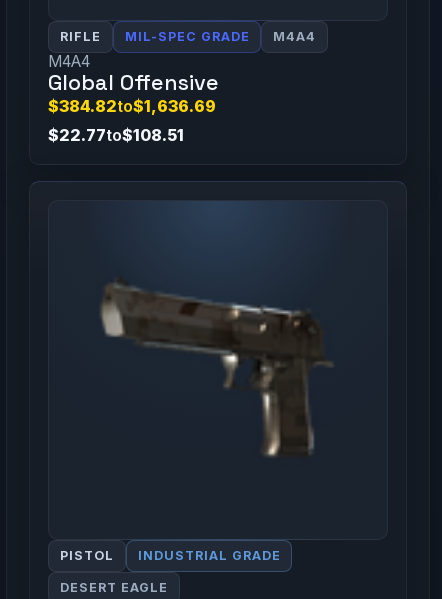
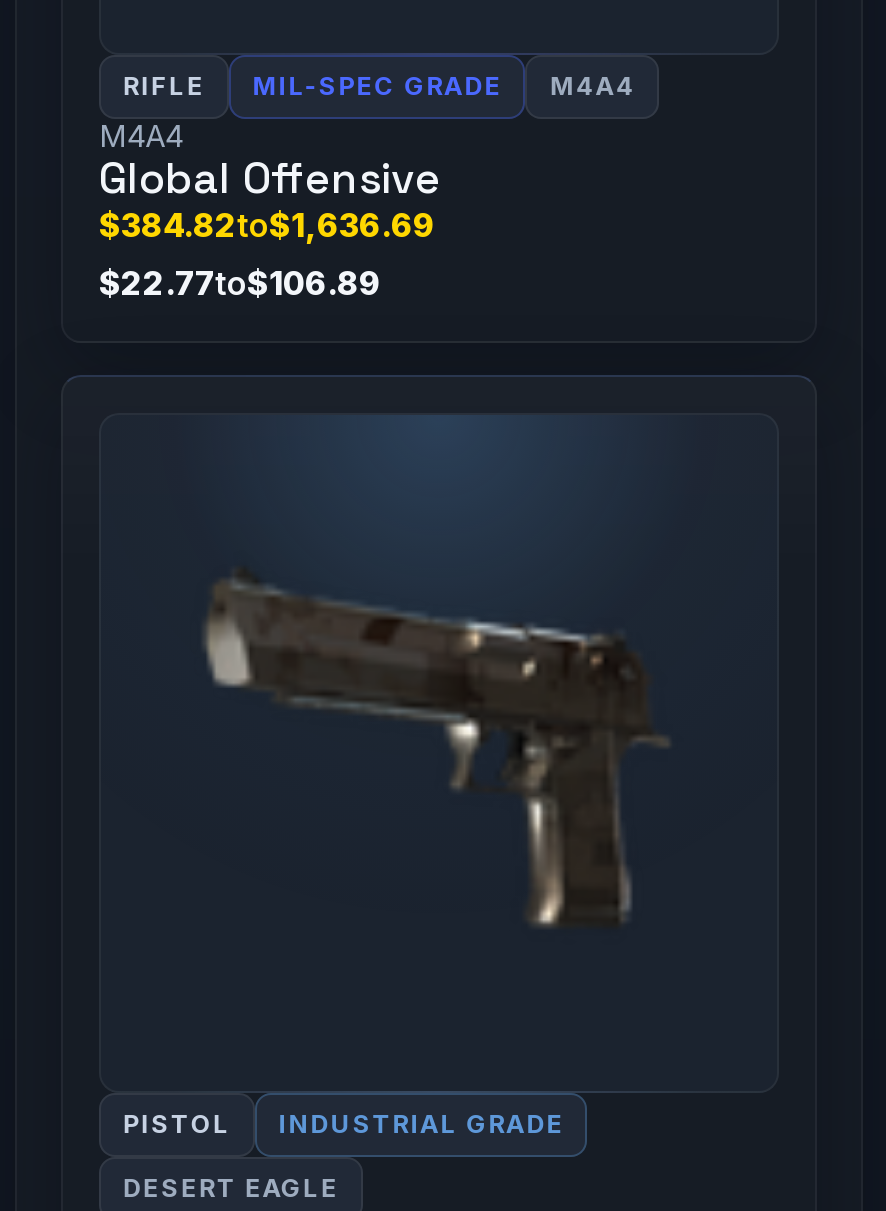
- $22.77to$108.51
+ $22.77to$106.89
